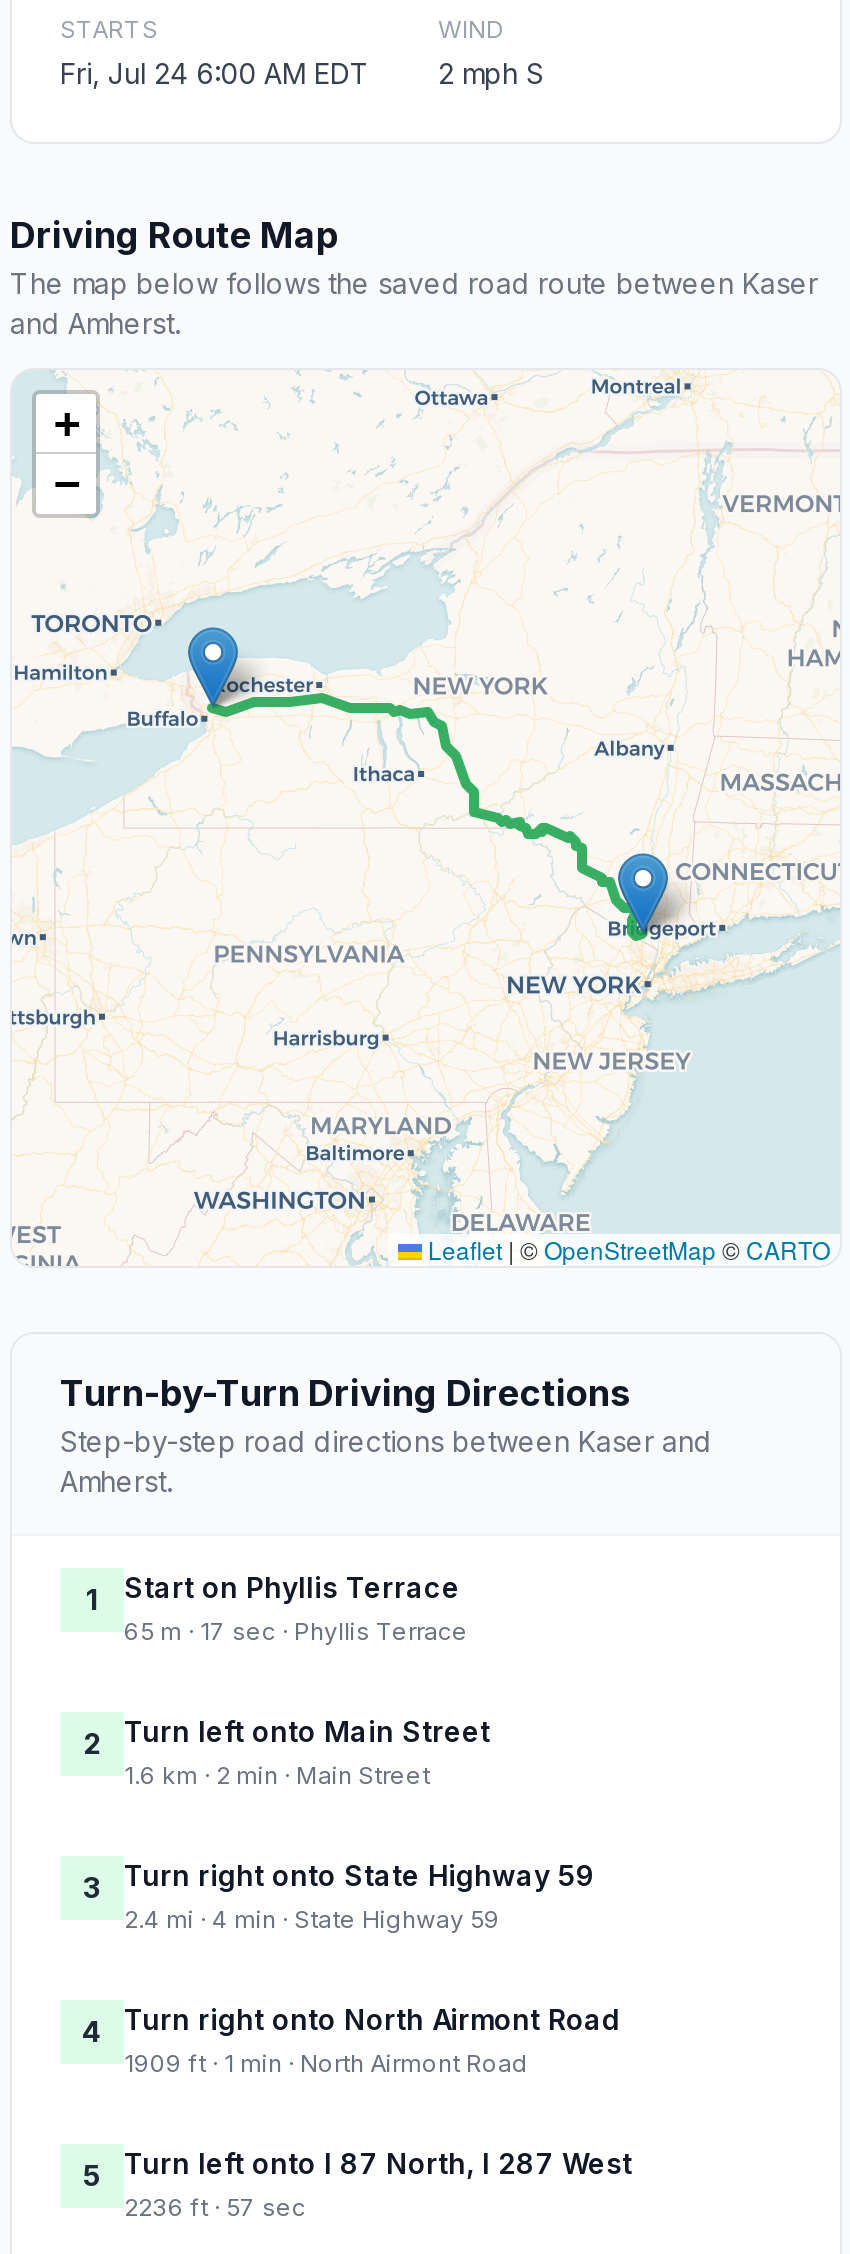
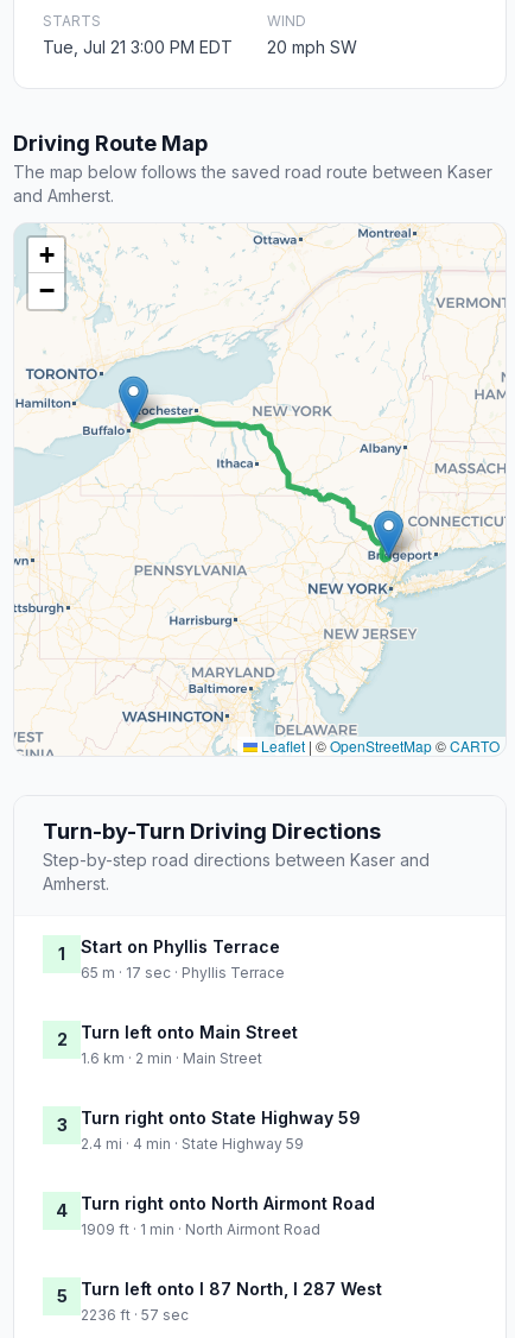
- Fri, Jul 24 6:00 AM EDT
+ Tue, Jul 21 3:00 PM EDT

- 2 mph S
+ 20 mph SW
